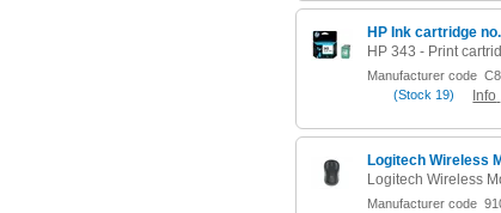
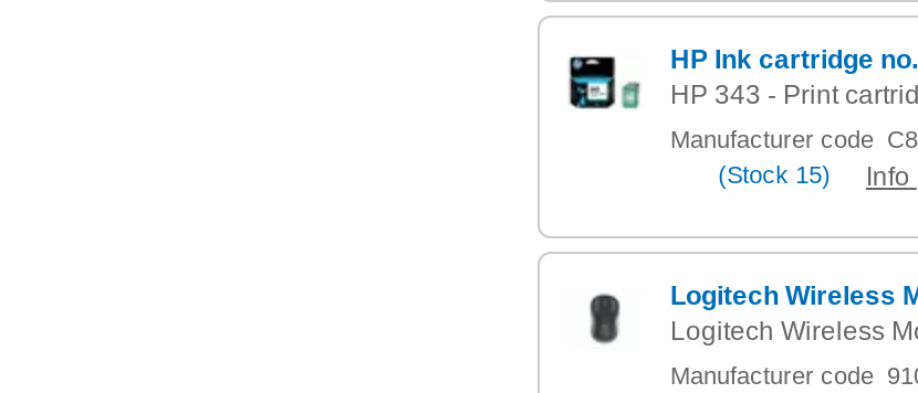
- (Stock 19) Info
+ (Stock 15) Info
